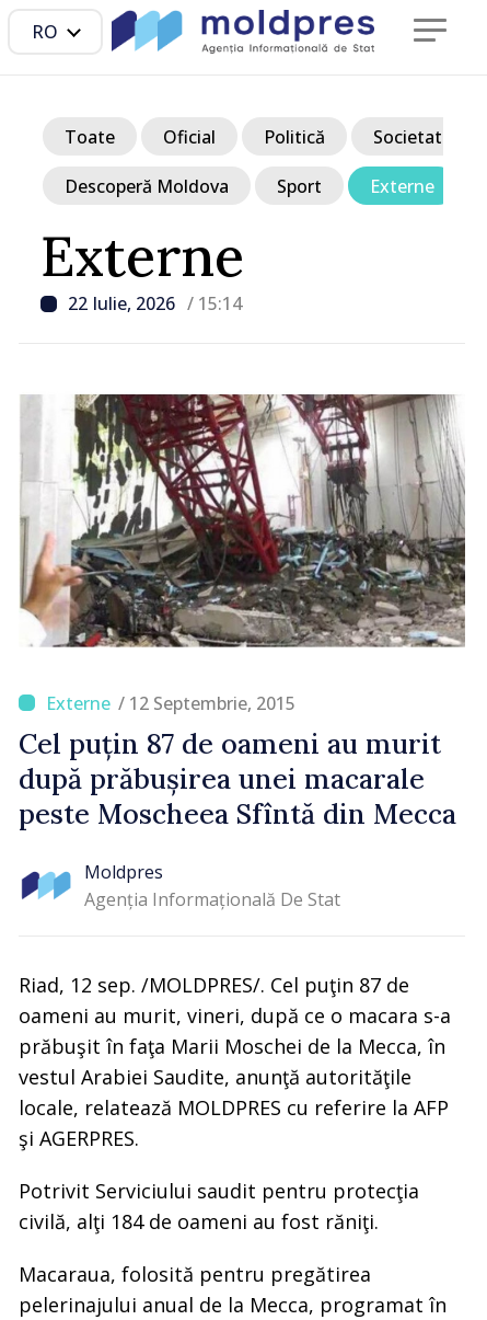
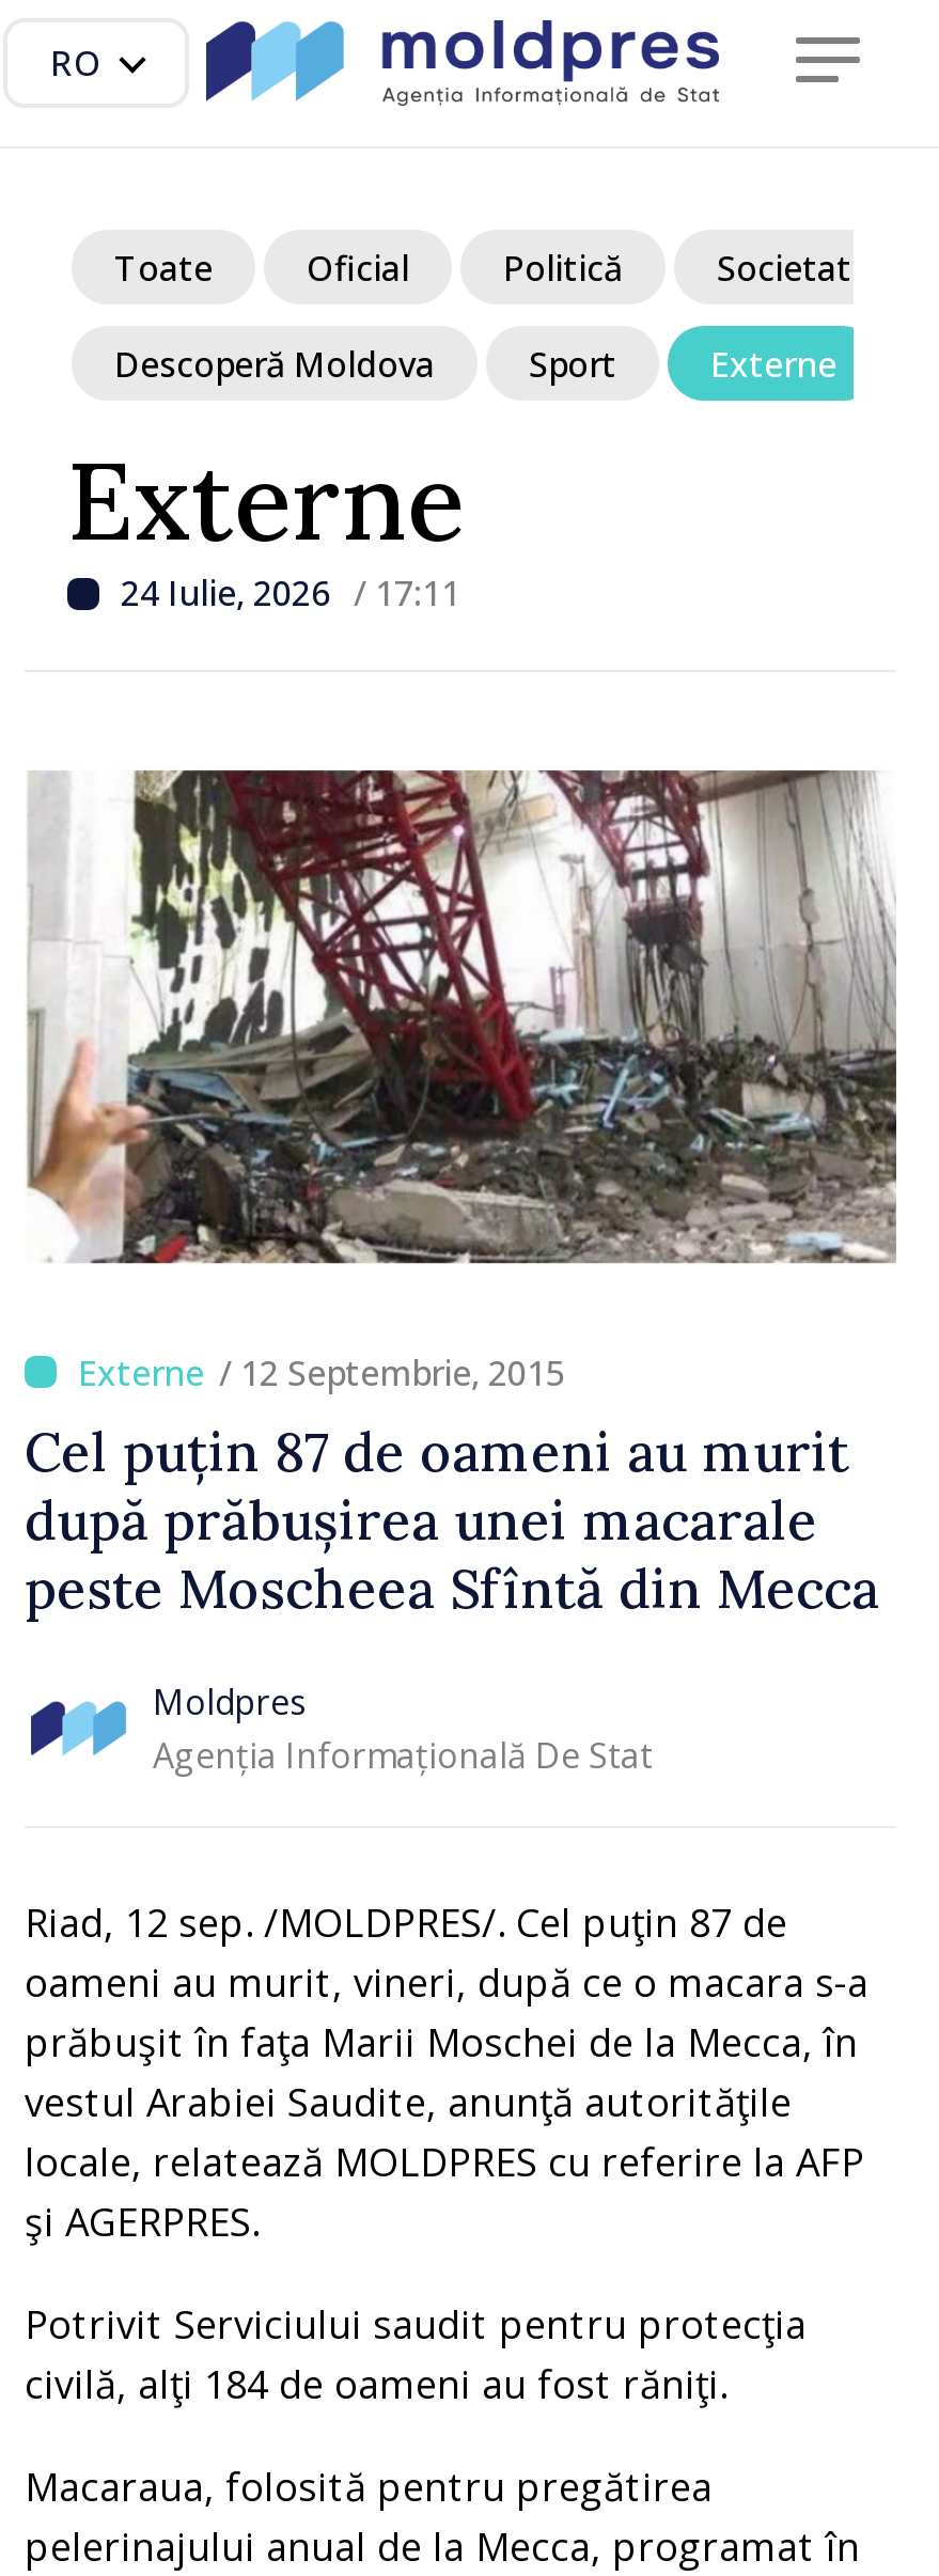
- 22 Iulie, 2026 / 15:14
+ 24 Iulie, 2026 / 17:11
